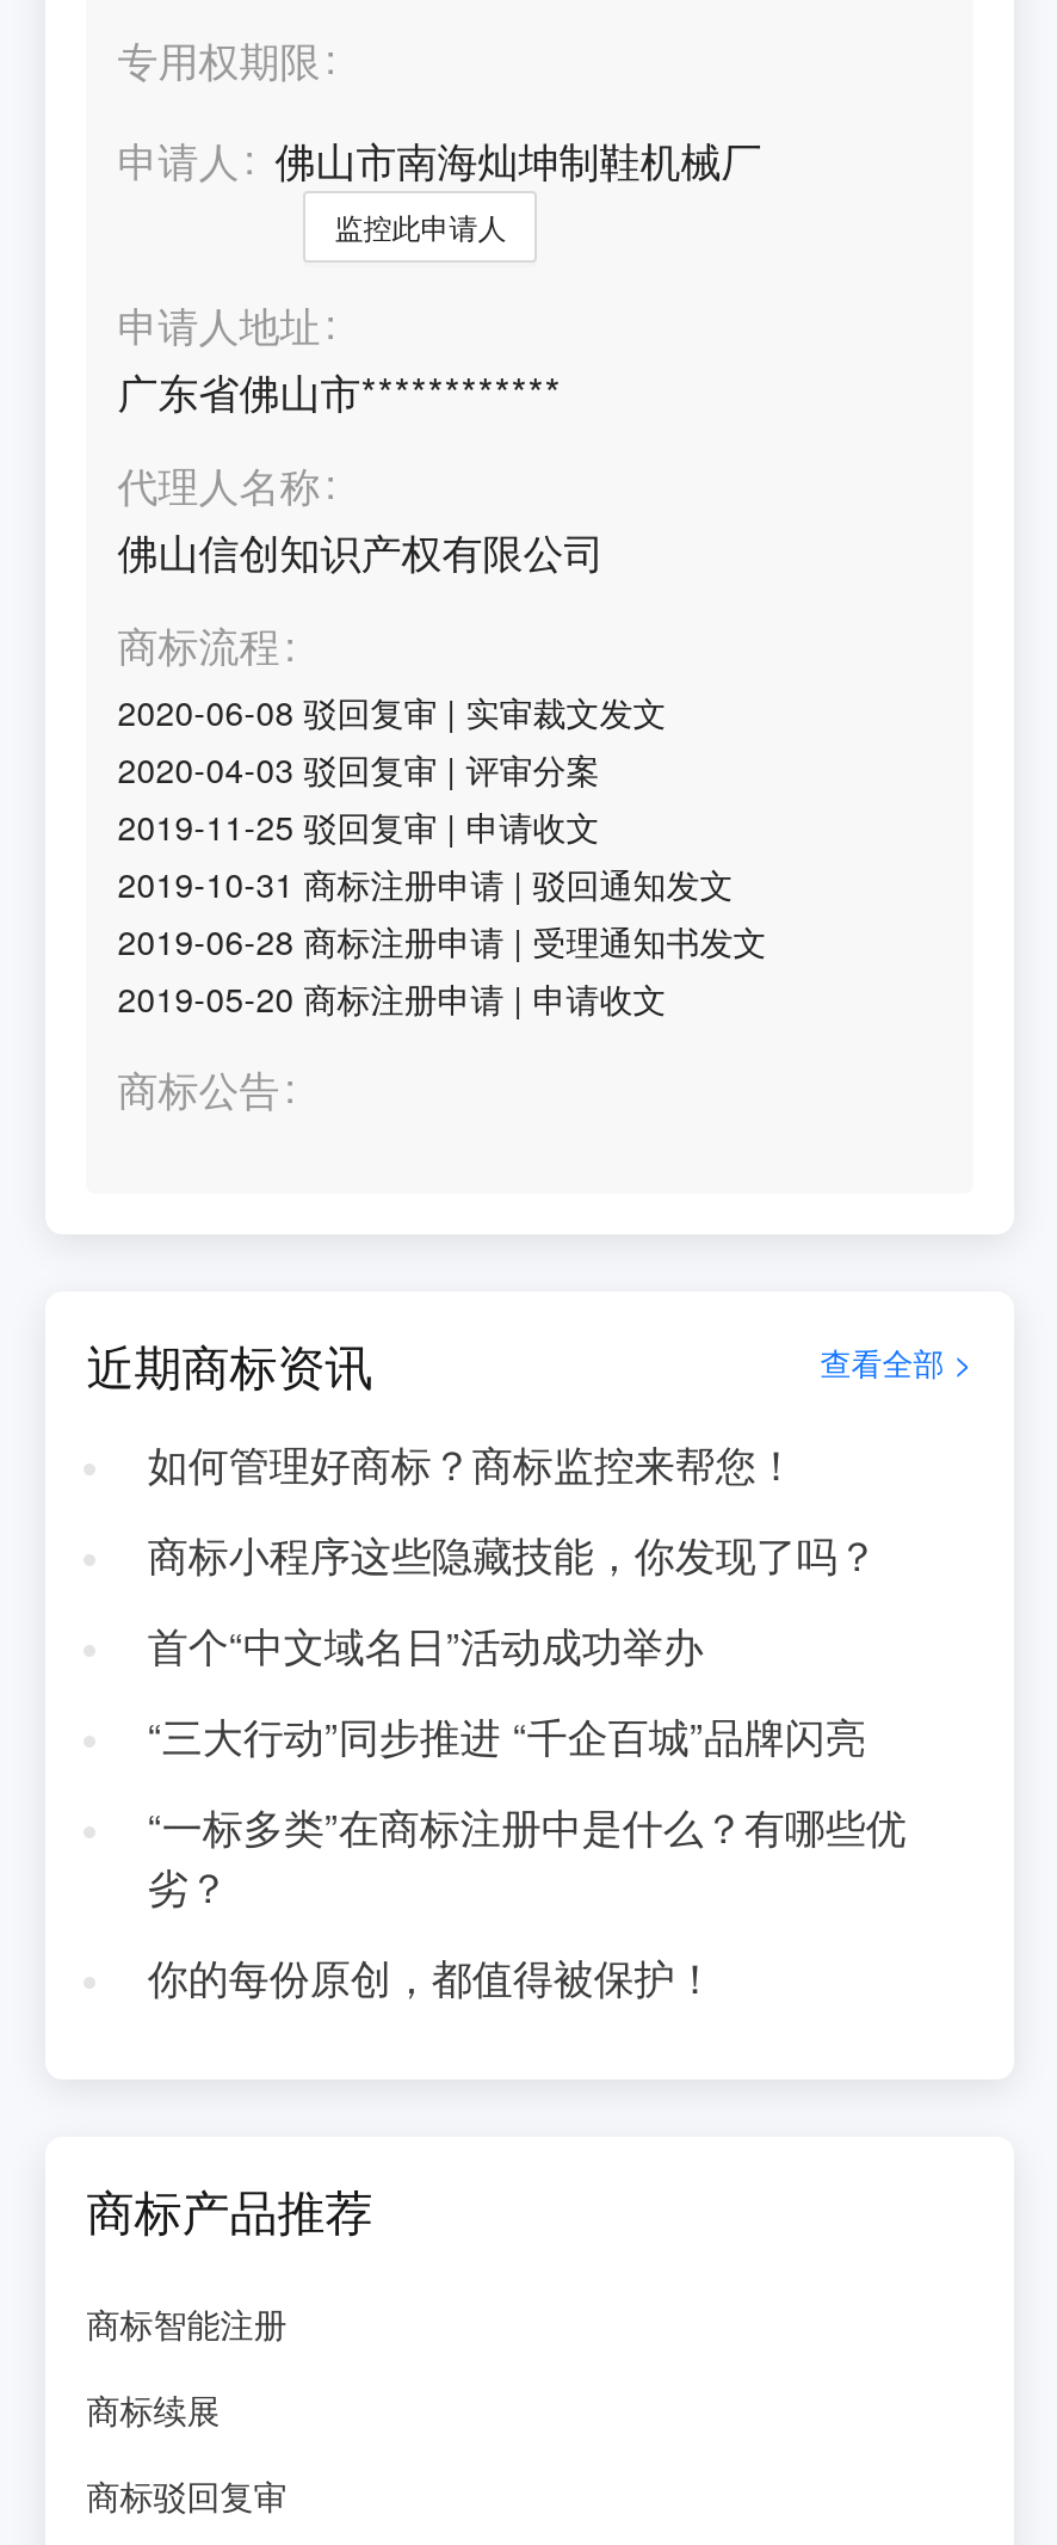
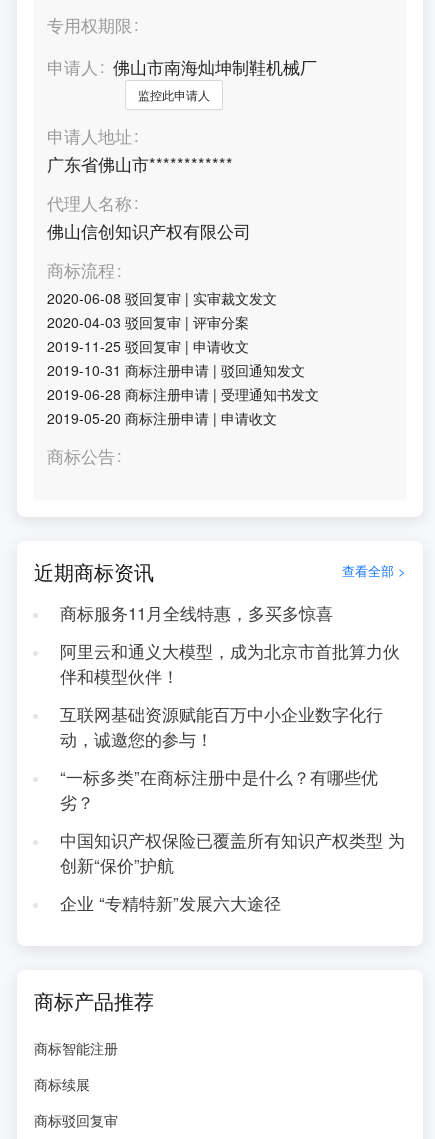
- 如何管理好商标？商标监控来帮您！
- 商标小程序这些隐藏技能，你发现了吗？
- 首个“中文域名日”活动成功举办
- “三大行动”同步推进 “千企百城”品牌闪亮
+ 商标服务11月全线特惠，多买多惊喜
+ 阿里云和通义大模型，成为北京市首批算力伙
+ 伴和模型伙伴！
+ 互联网基础资源赋能百万中小企业数字化行
+ 动，诚邀您的参与！

- 你的每份原创，都值得被保护！
+ 中国知识产权保险已覆盖所有知识产权类型 为
+ 创新“保价”护航
+ 企业 “专精特新”发展六大途径
